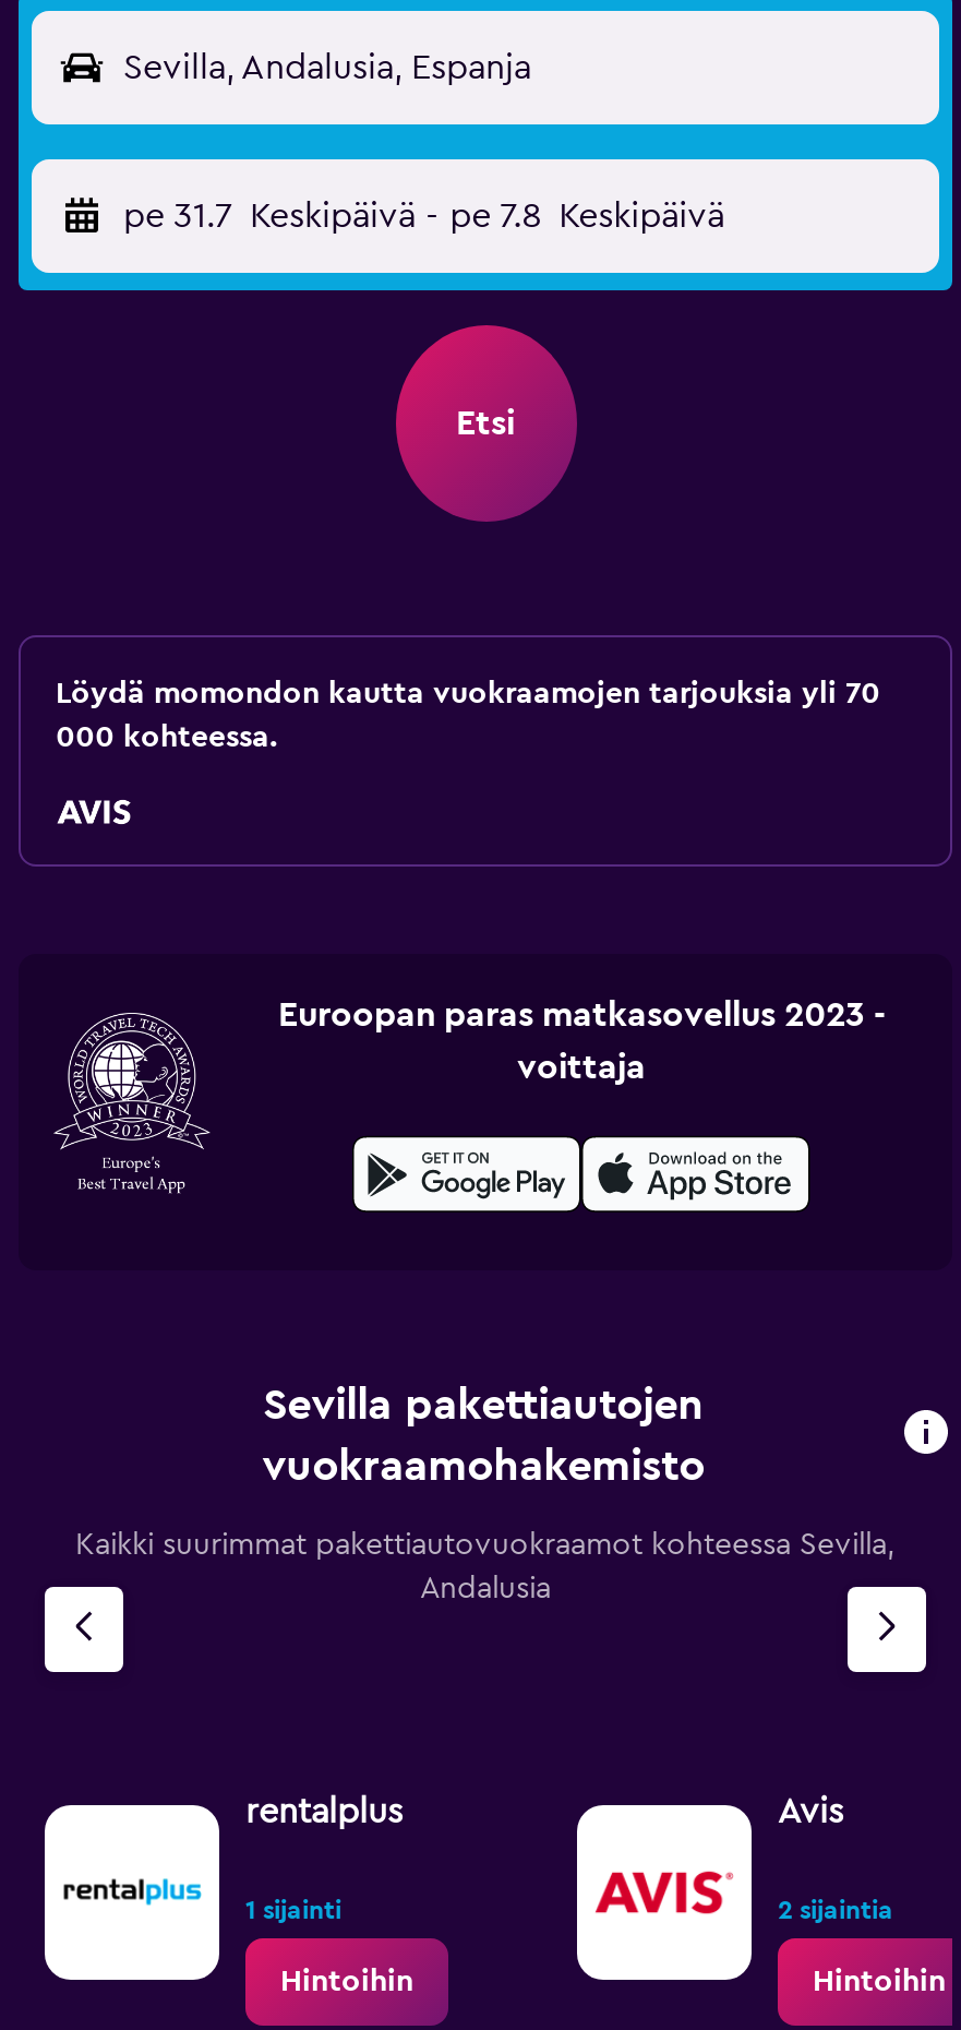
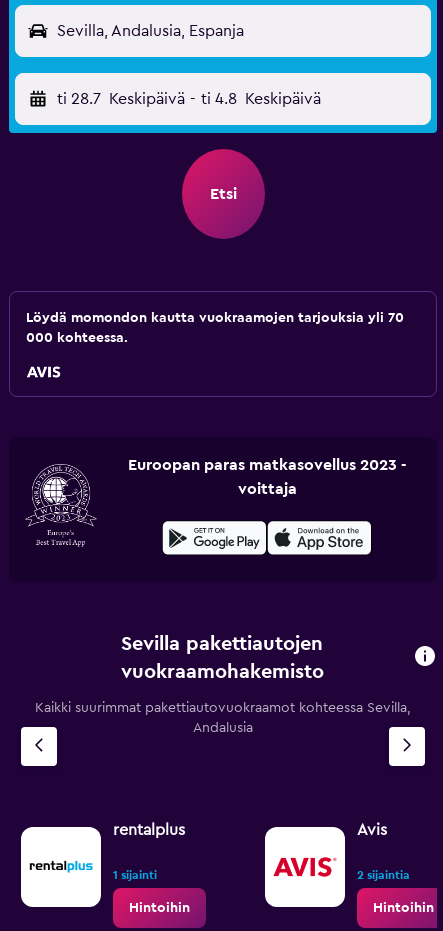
- pe 31.7 Keskipäivä - pe 7.8 Keskipäivä
+ ti 28.7 Keskipäivä - ti 4.8 Keskipäivä
